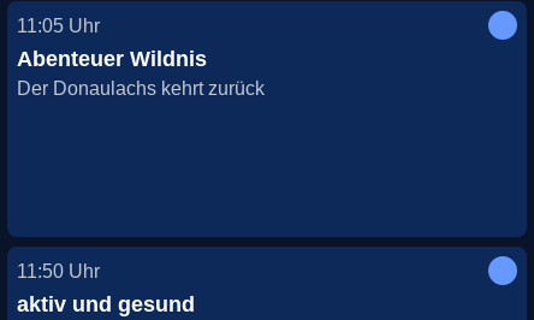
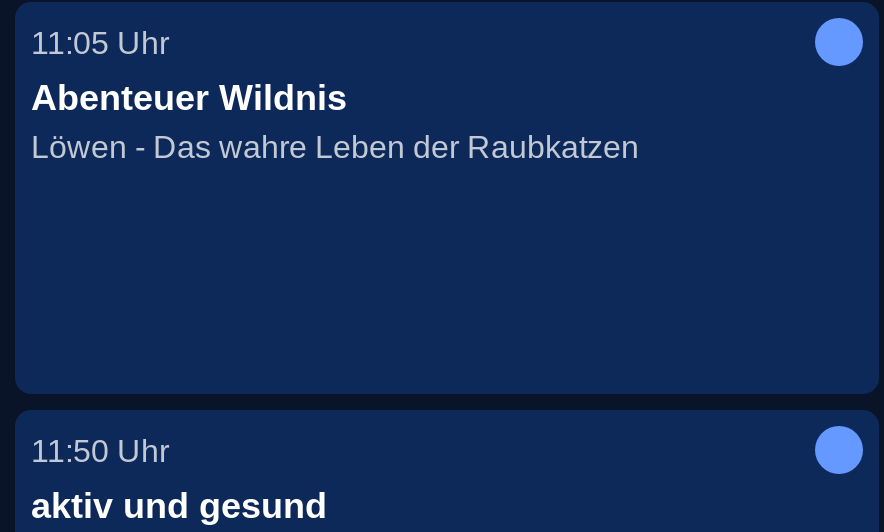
- Der Donaulachs kehrt zurück
+ Löwen - Das wahre Leben der Raubkatzen
